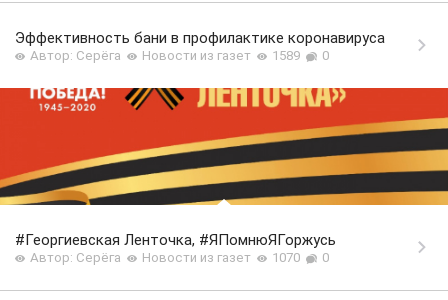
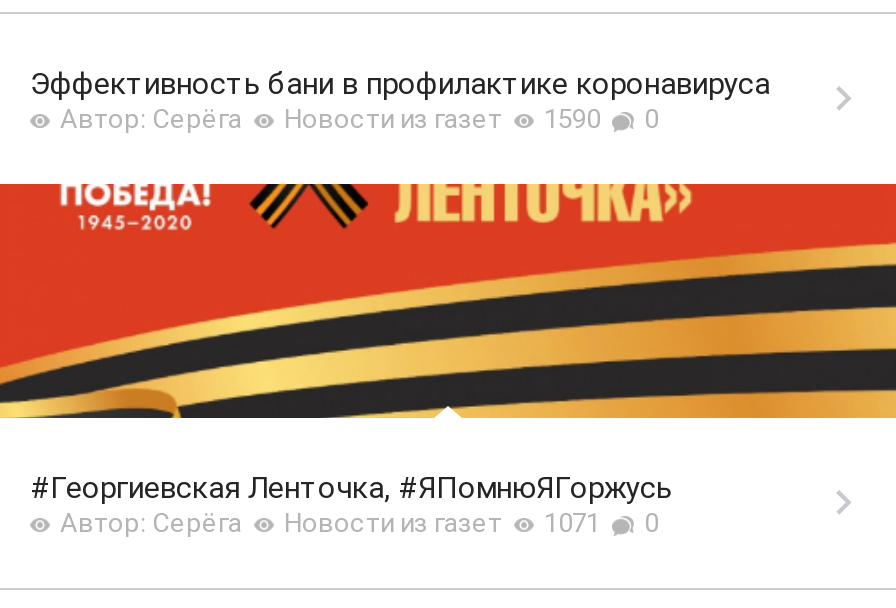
- Автор: Серёга Новости из газет 1589 0
+ Автор: Серёга Новости из газет 1590 0

- Автор: Серёга Новости из газет 1070 0
+ Автор: Серёга Новости из газет 1071 0
